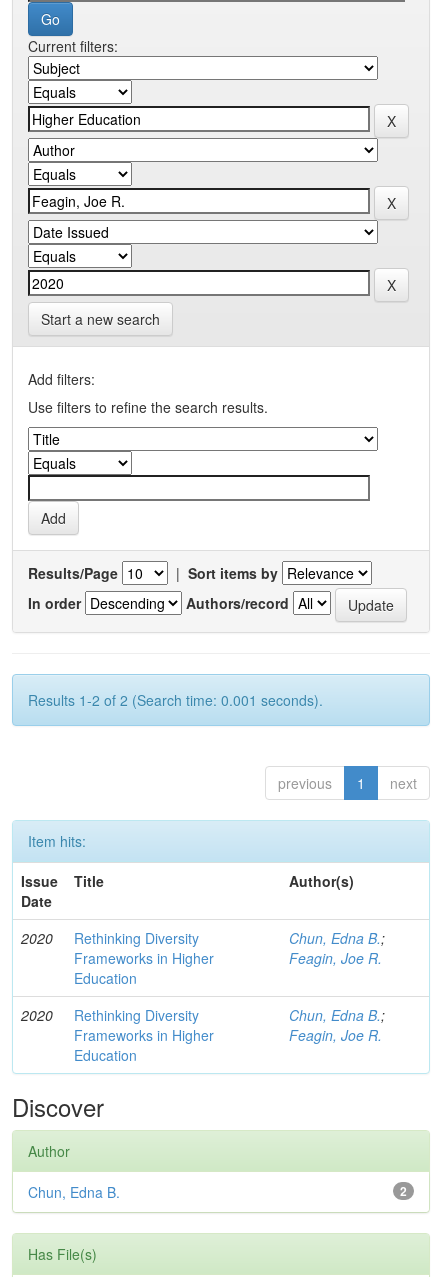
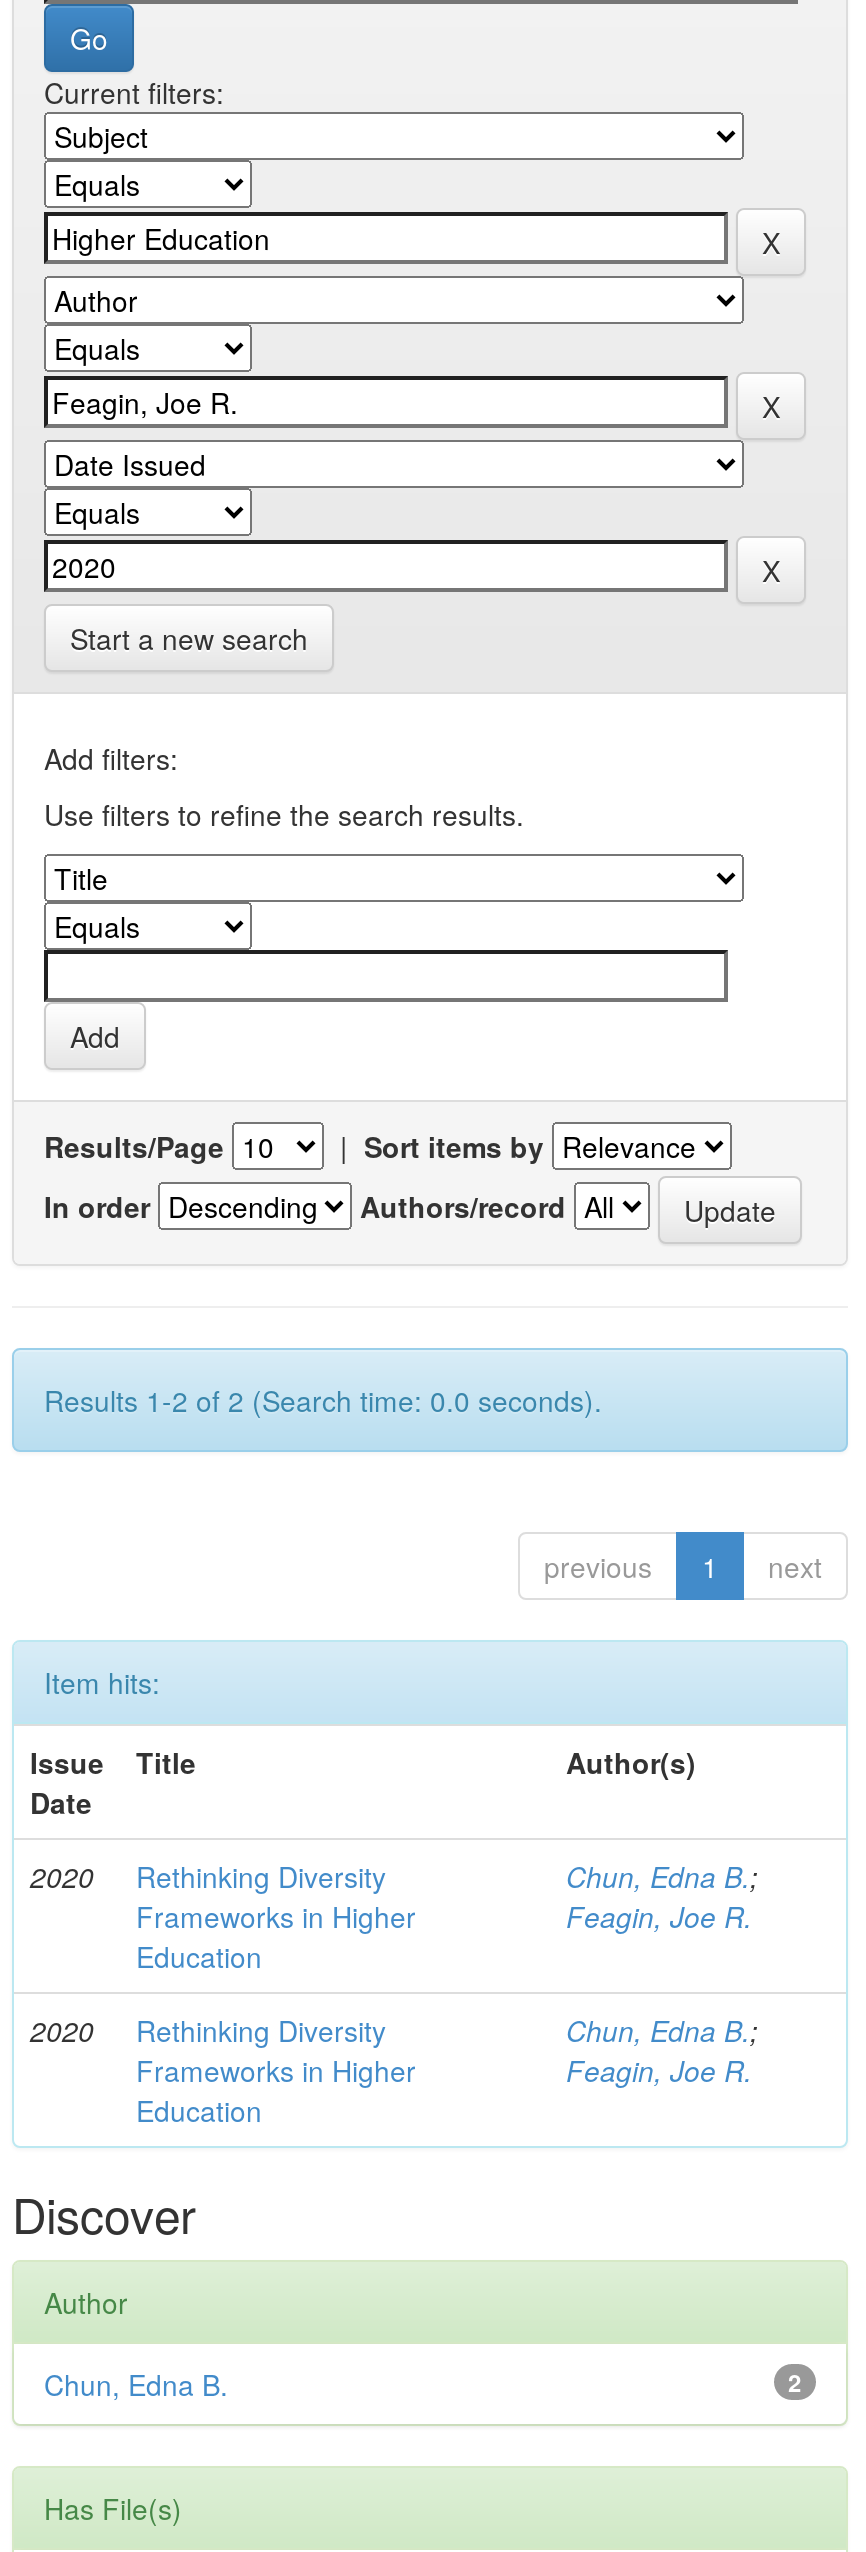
- Results 1-2 of 2 (Search time: 0.001 seconds).
+ Results 1-2 of 2 (Search time: 0.0 seconds).
